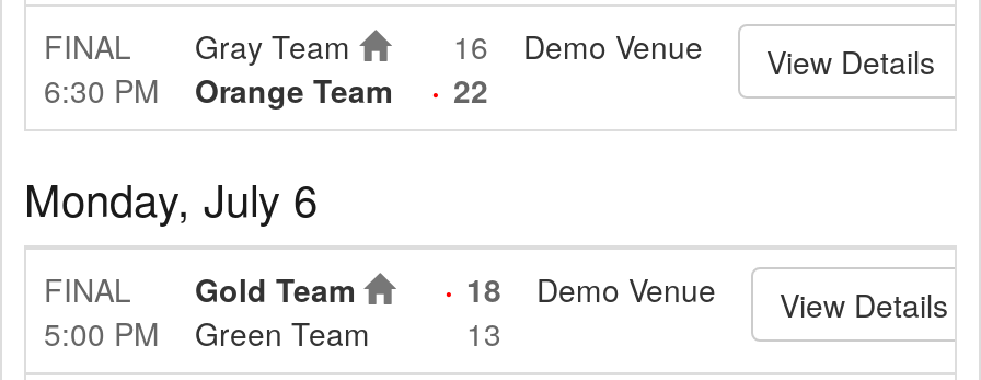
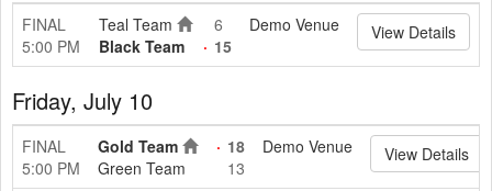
- Gray Team
+ Teal Team

- 16
+ 6

- 6:30 PM
+ 5:00 PM

- Orange Team
+ Black Team

- 22
+ 15

- Monday, July 6
+ Friday, July 10
